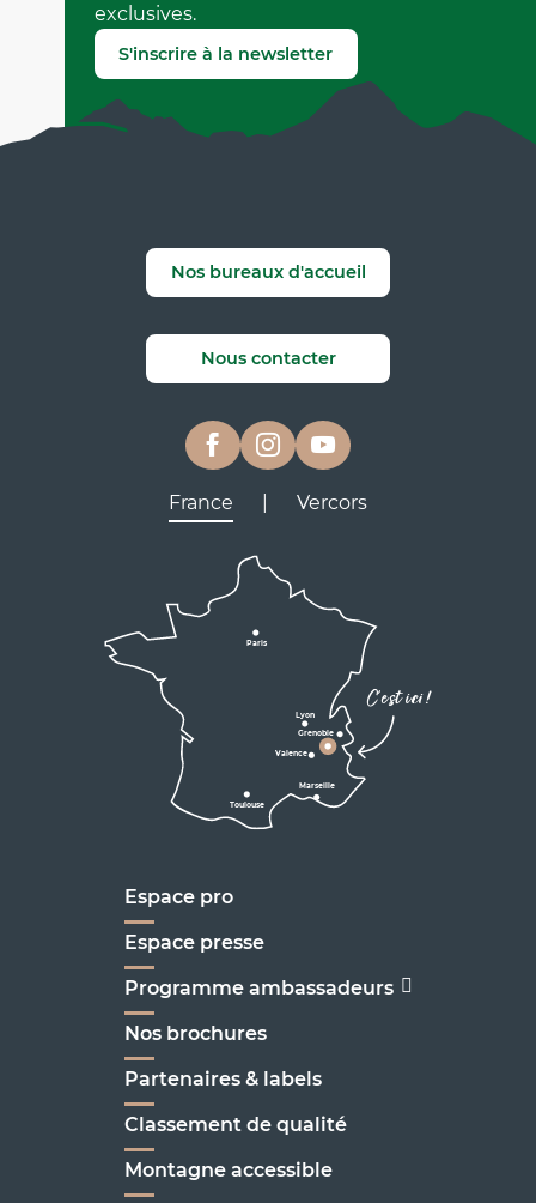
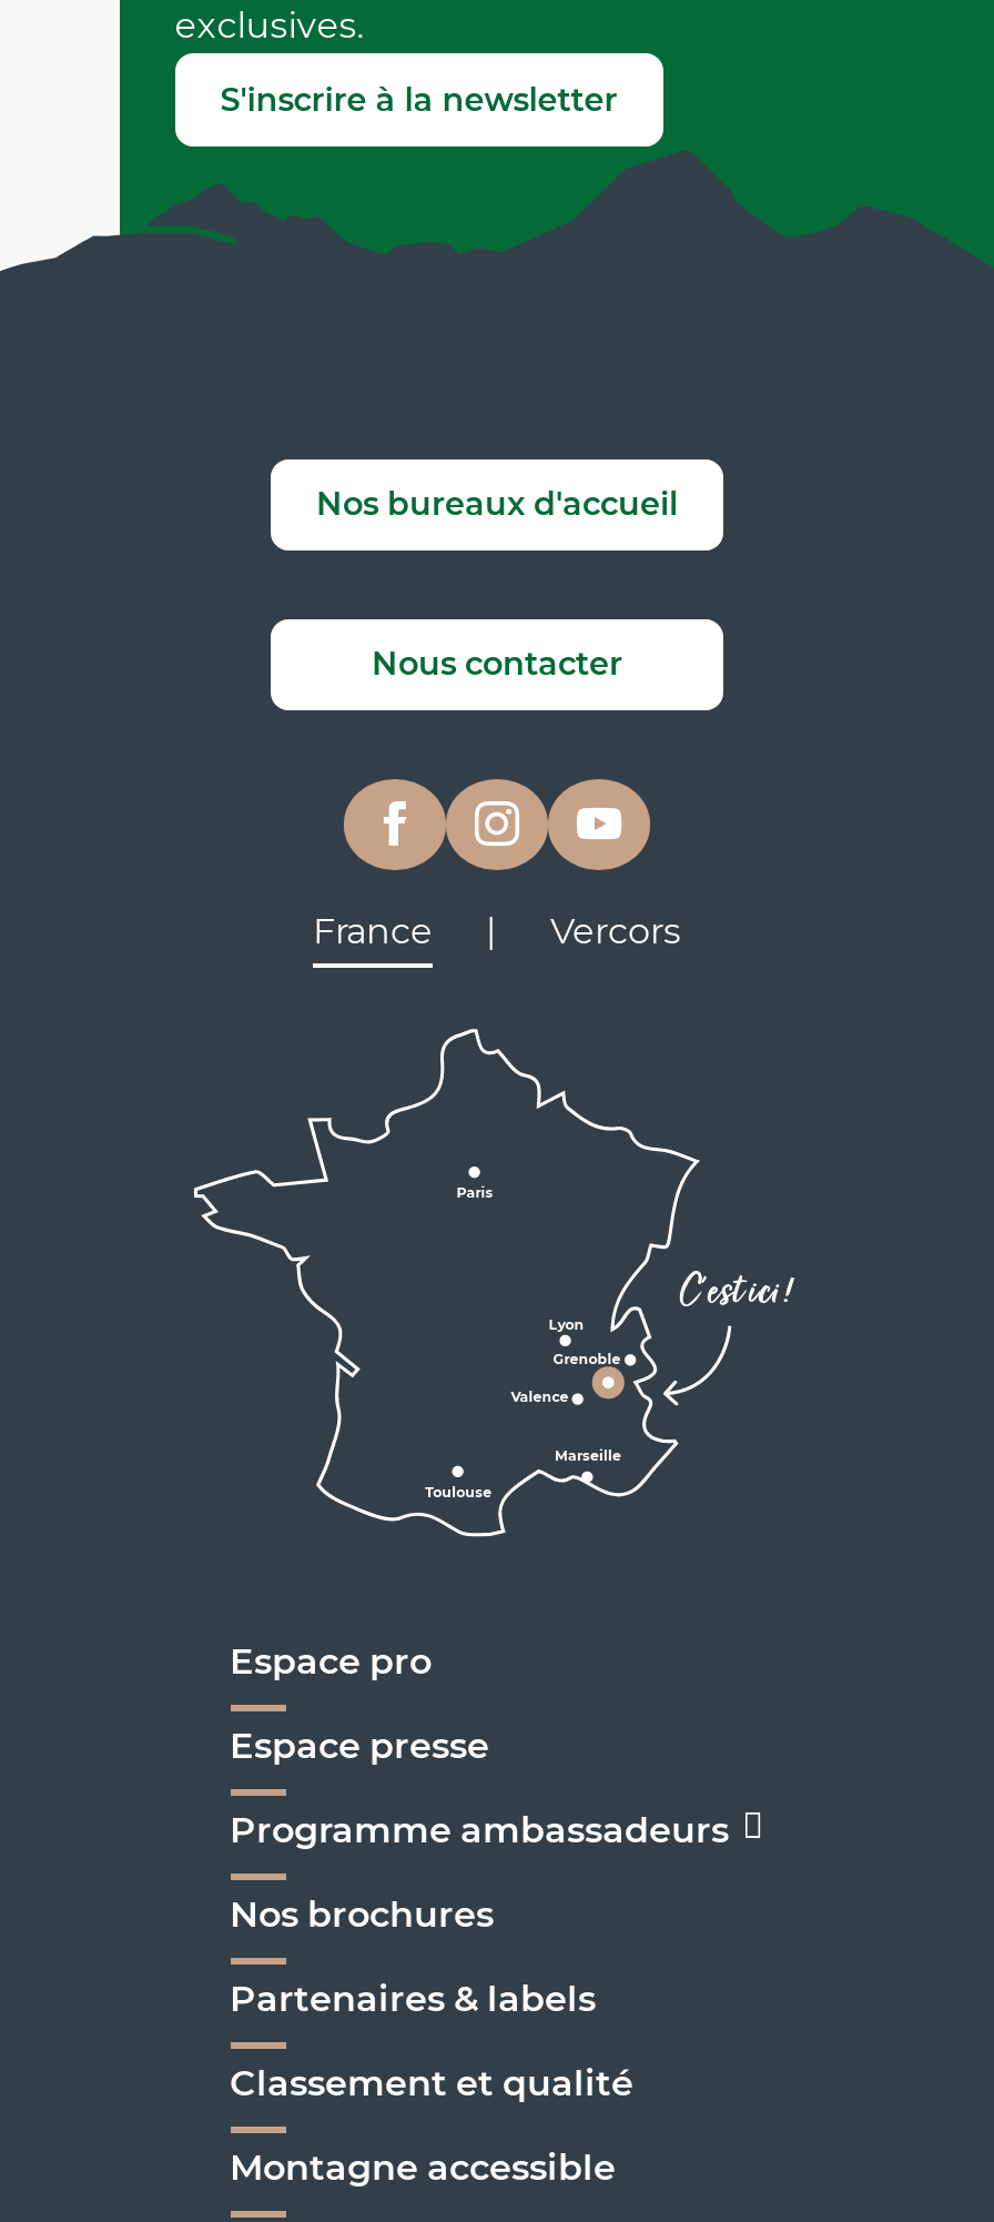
- Classement de qualité
+ Classement et qualité
